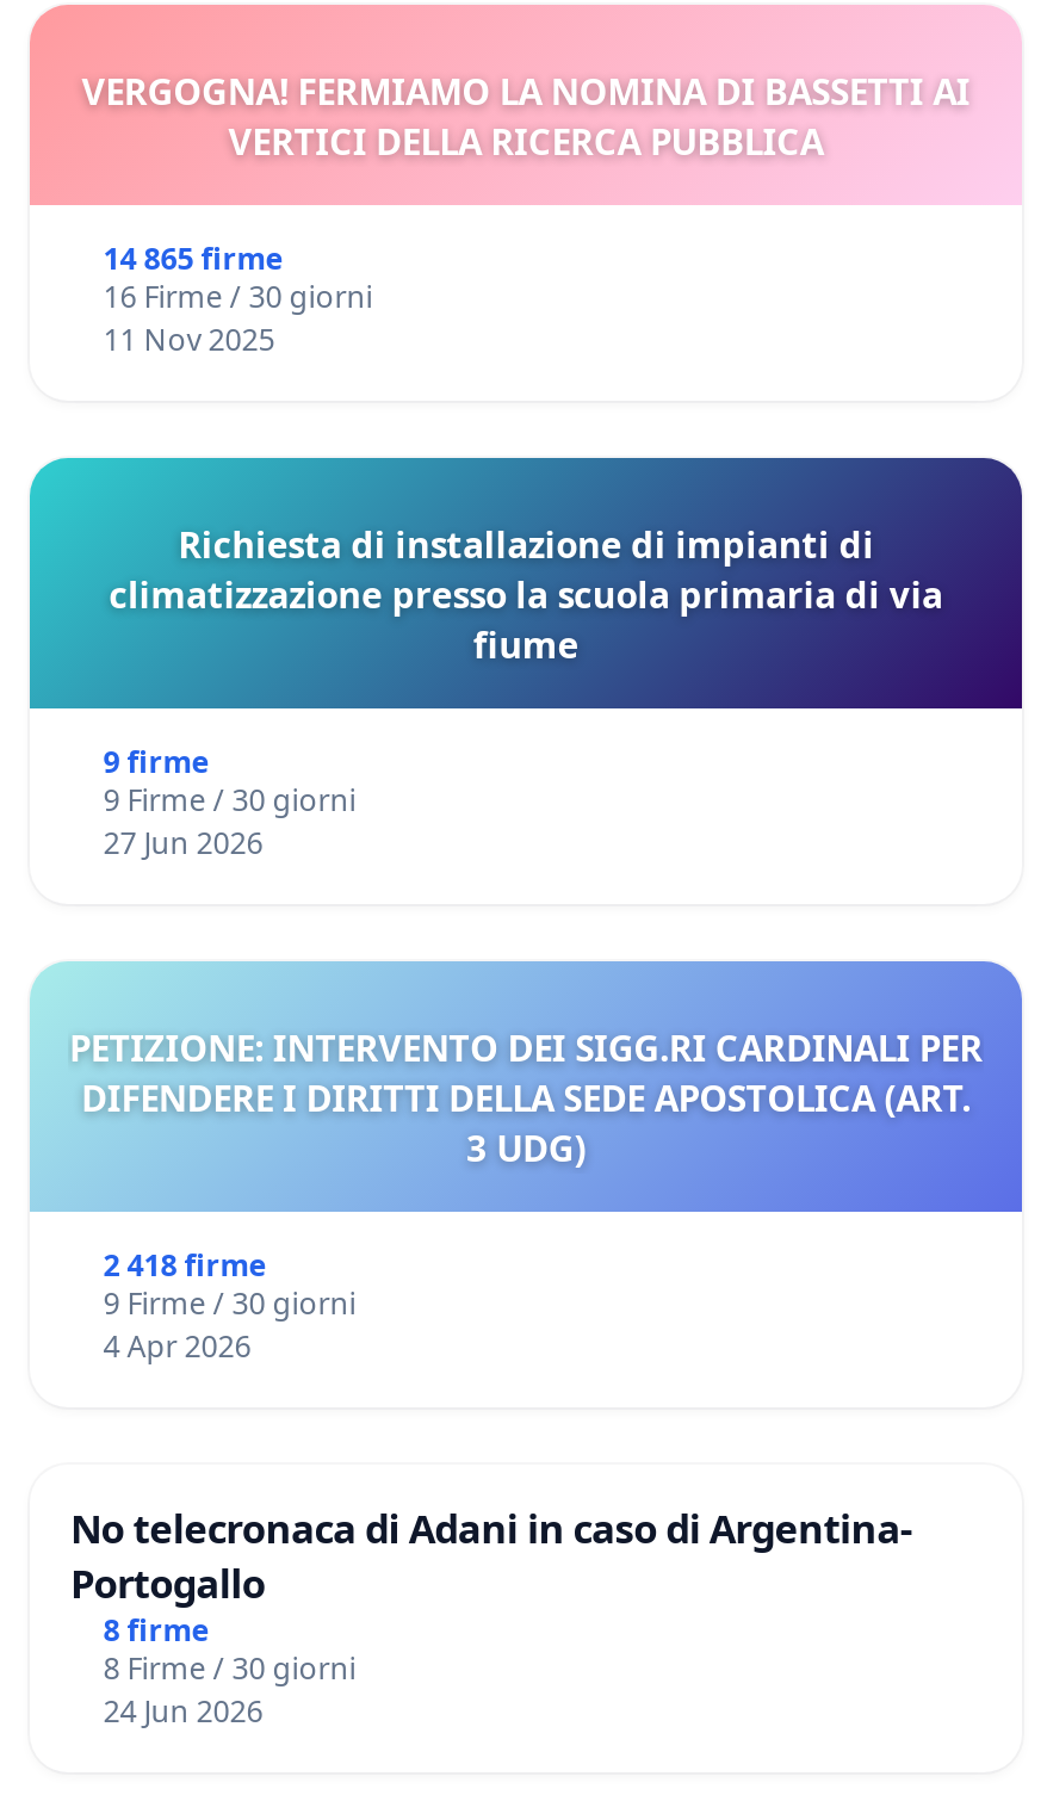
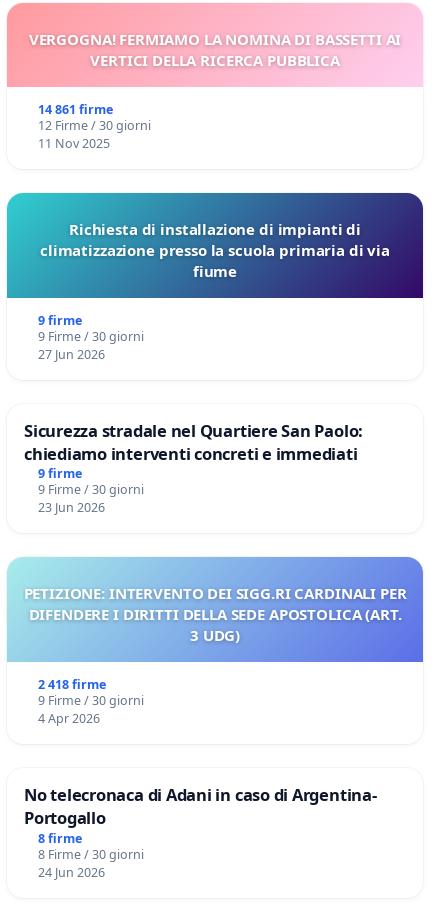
- 14 865 firme
+ 14 861 firme

- 16 Firme / 30 giorni
+ 12 Firme / 30 giorni

+ Sicurezza stradale nel Quartiere San Paolo:
+ chiediamo interventi concreti e immediati
+ 9 firme
+ 9 Firme / 30 giorni
+ 23 Jun 2026
